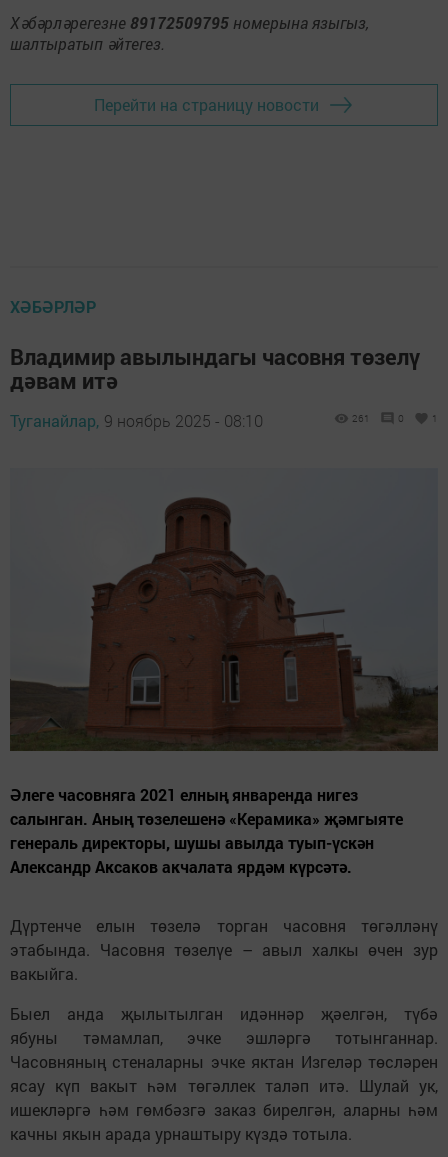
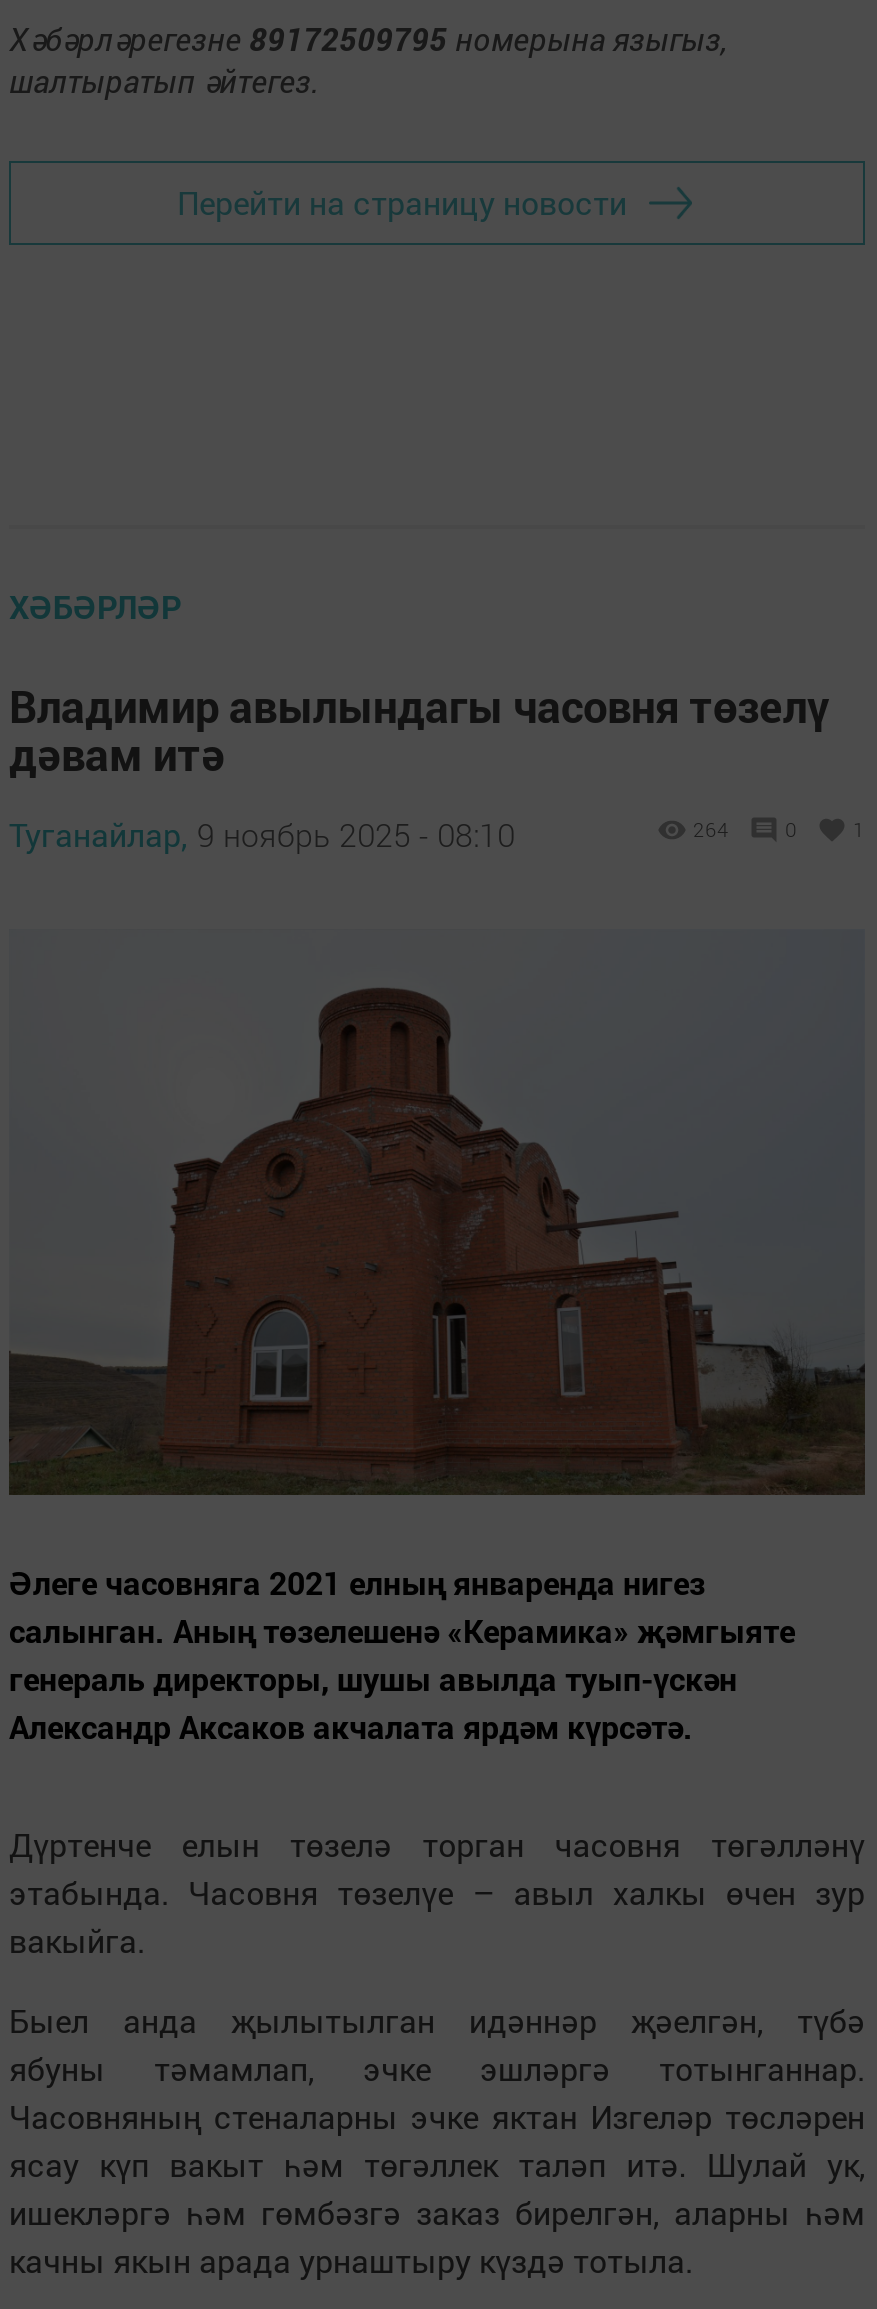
- 261
+ 264
